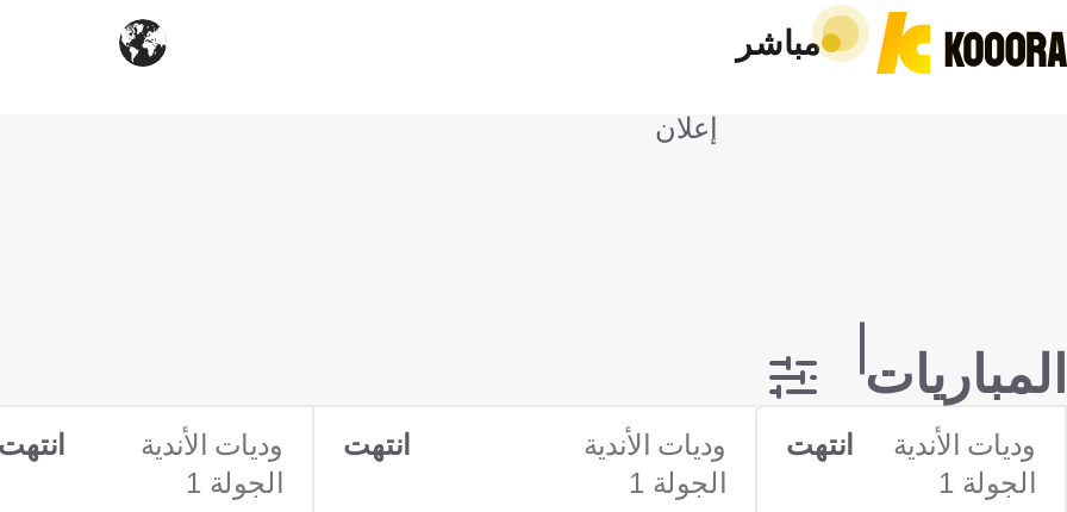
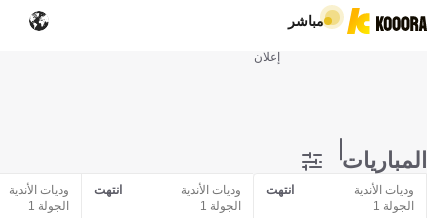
- انتهت
